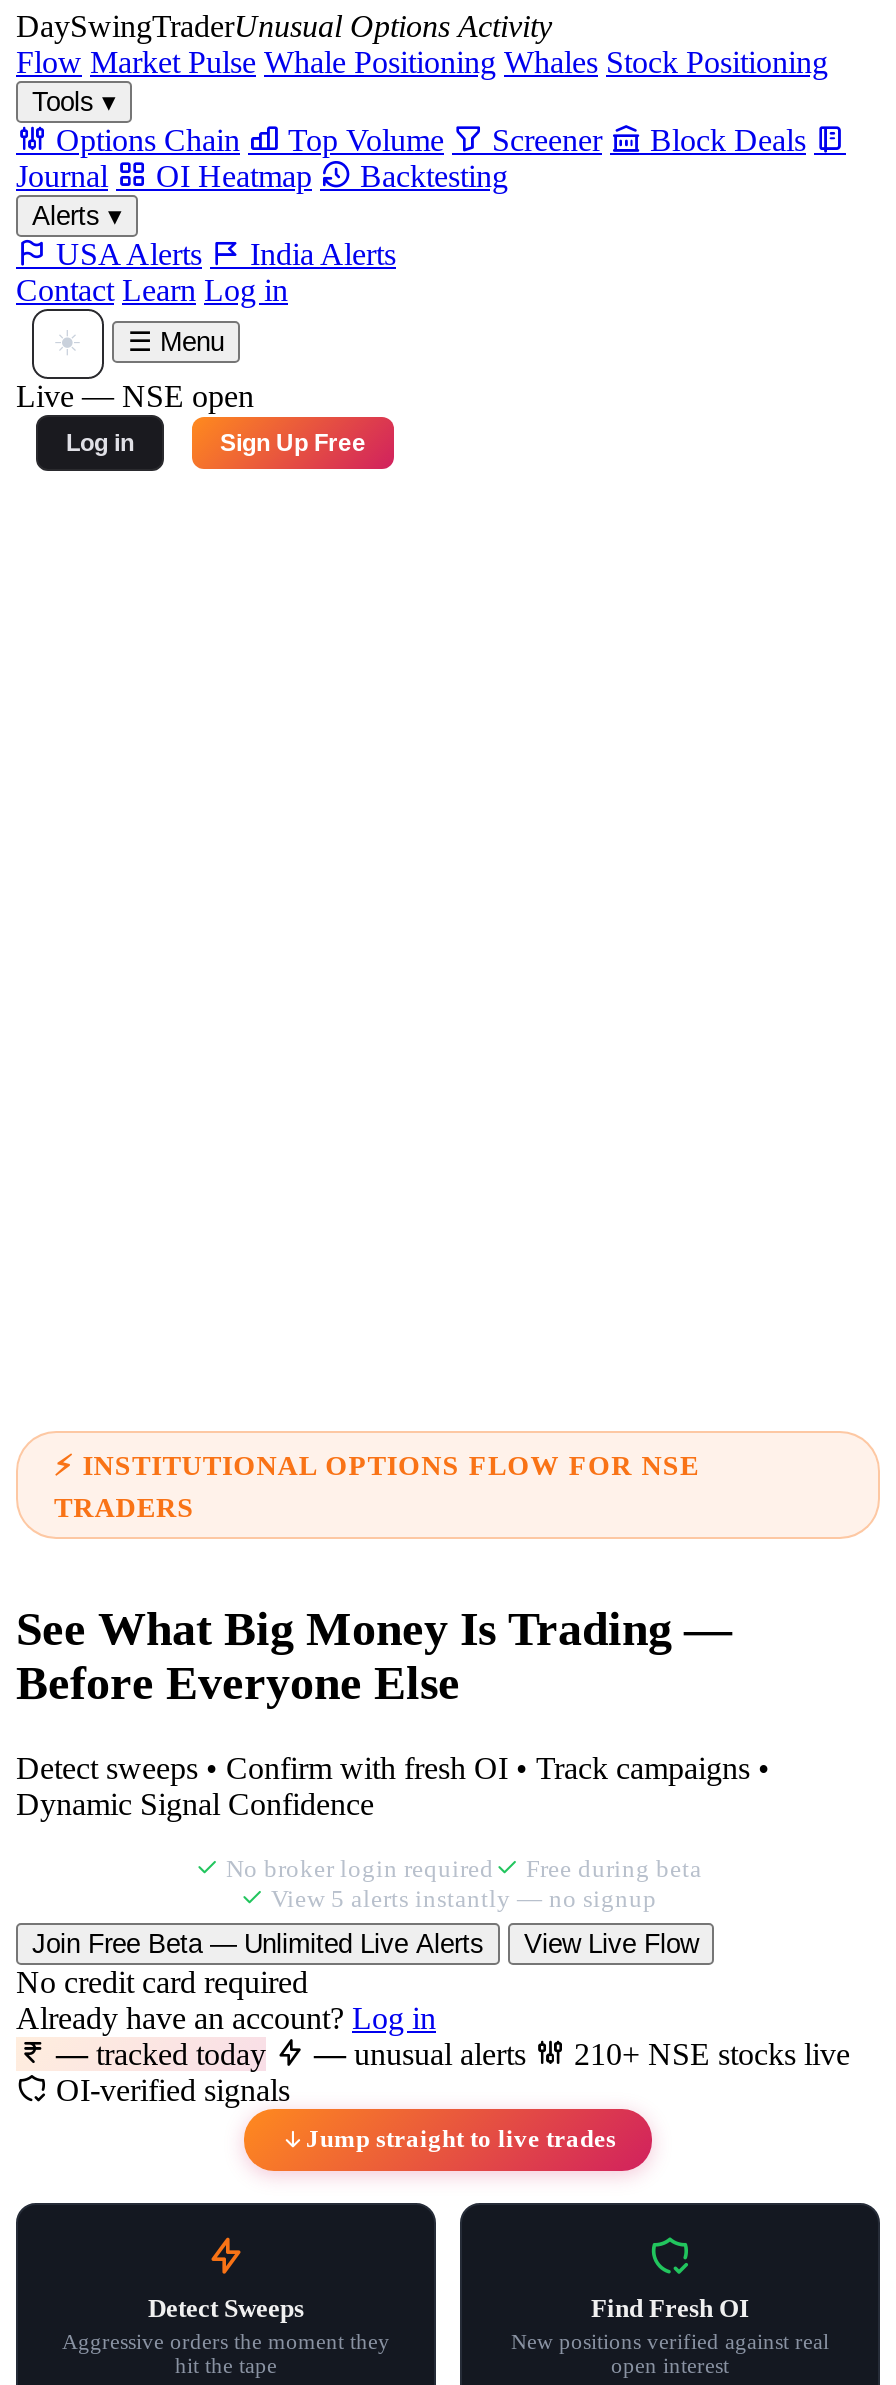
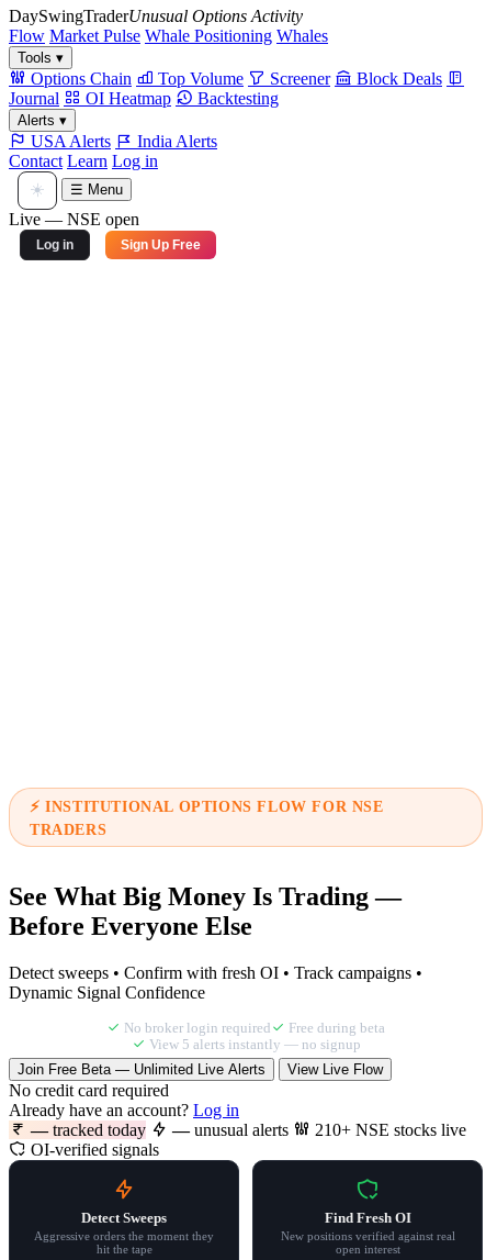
- Flow Market Pulse Whale Positioning Whales Stock Positioning
+ Flow Market Pulse Whale Positioning Whales

- Jump straight to live trades
